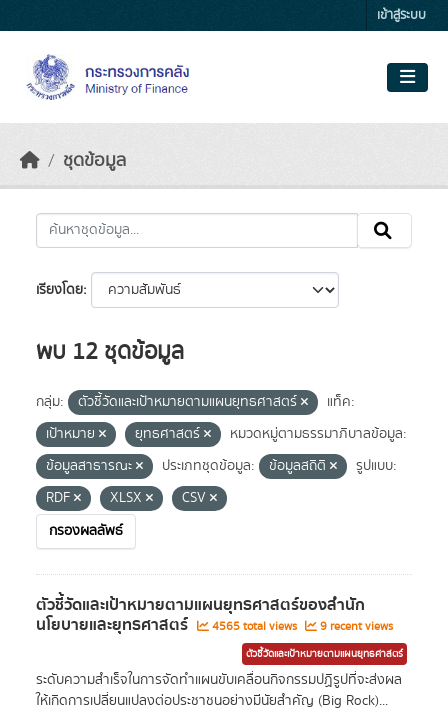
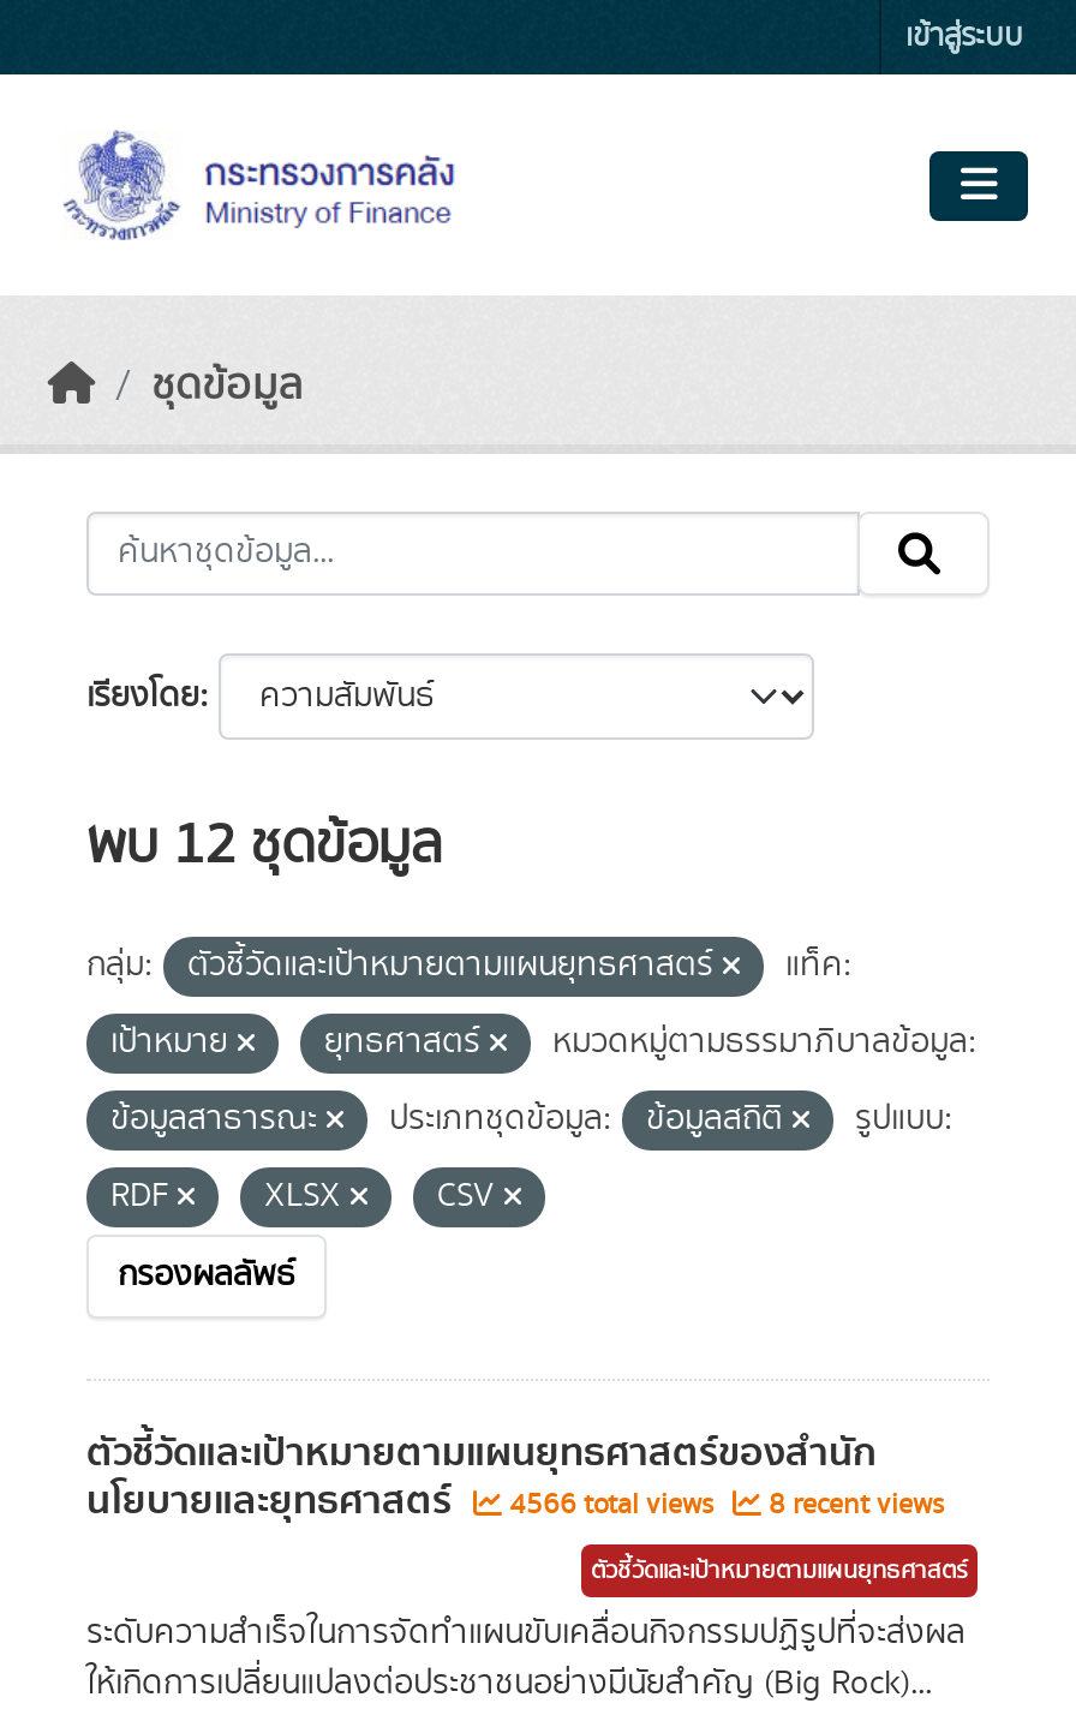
- 4565 total views
+ 4566 total views

- 9 recent views
+ 8 recent views
